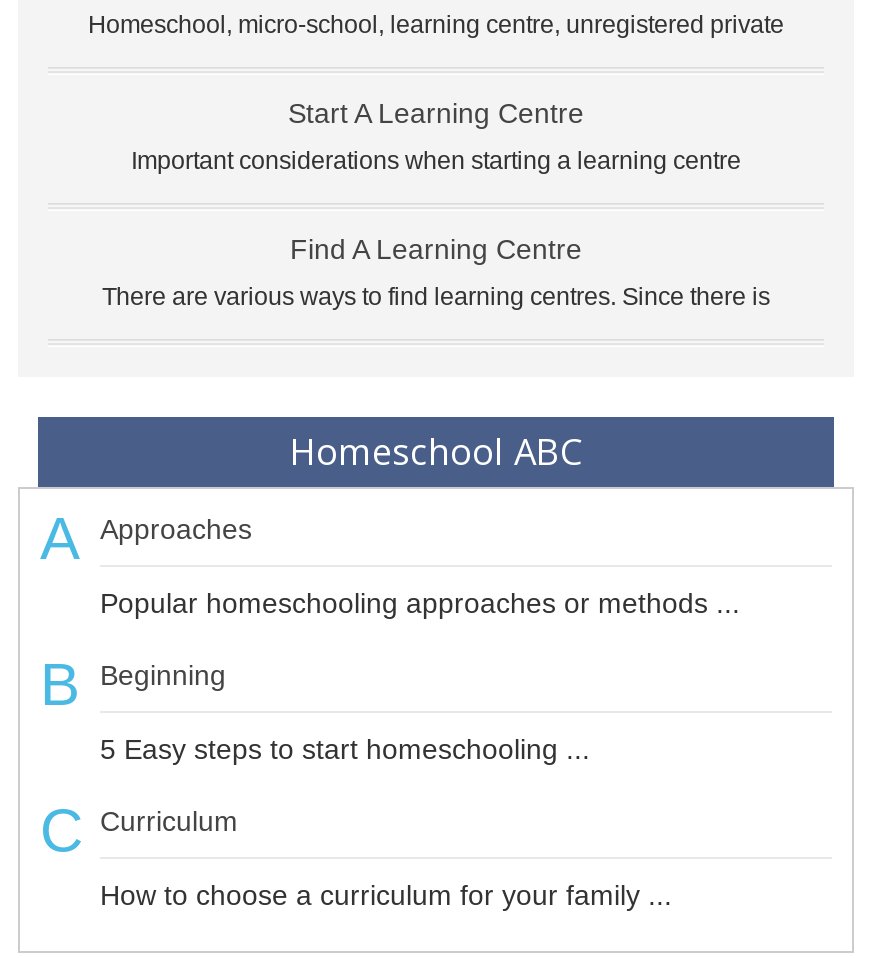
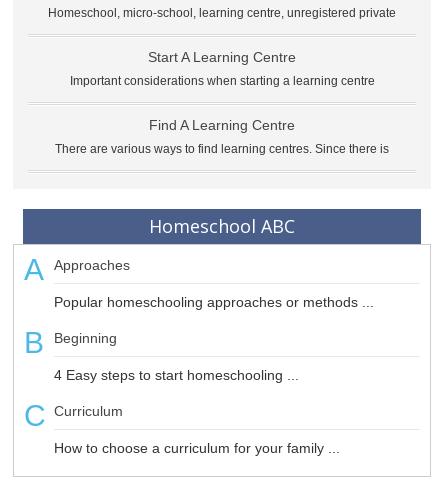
- 5 Easy steps to start homeschooling ...
+ 4 Easy steps to start homeschooling ...
